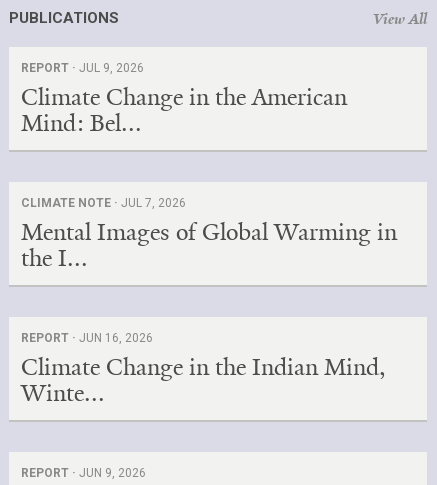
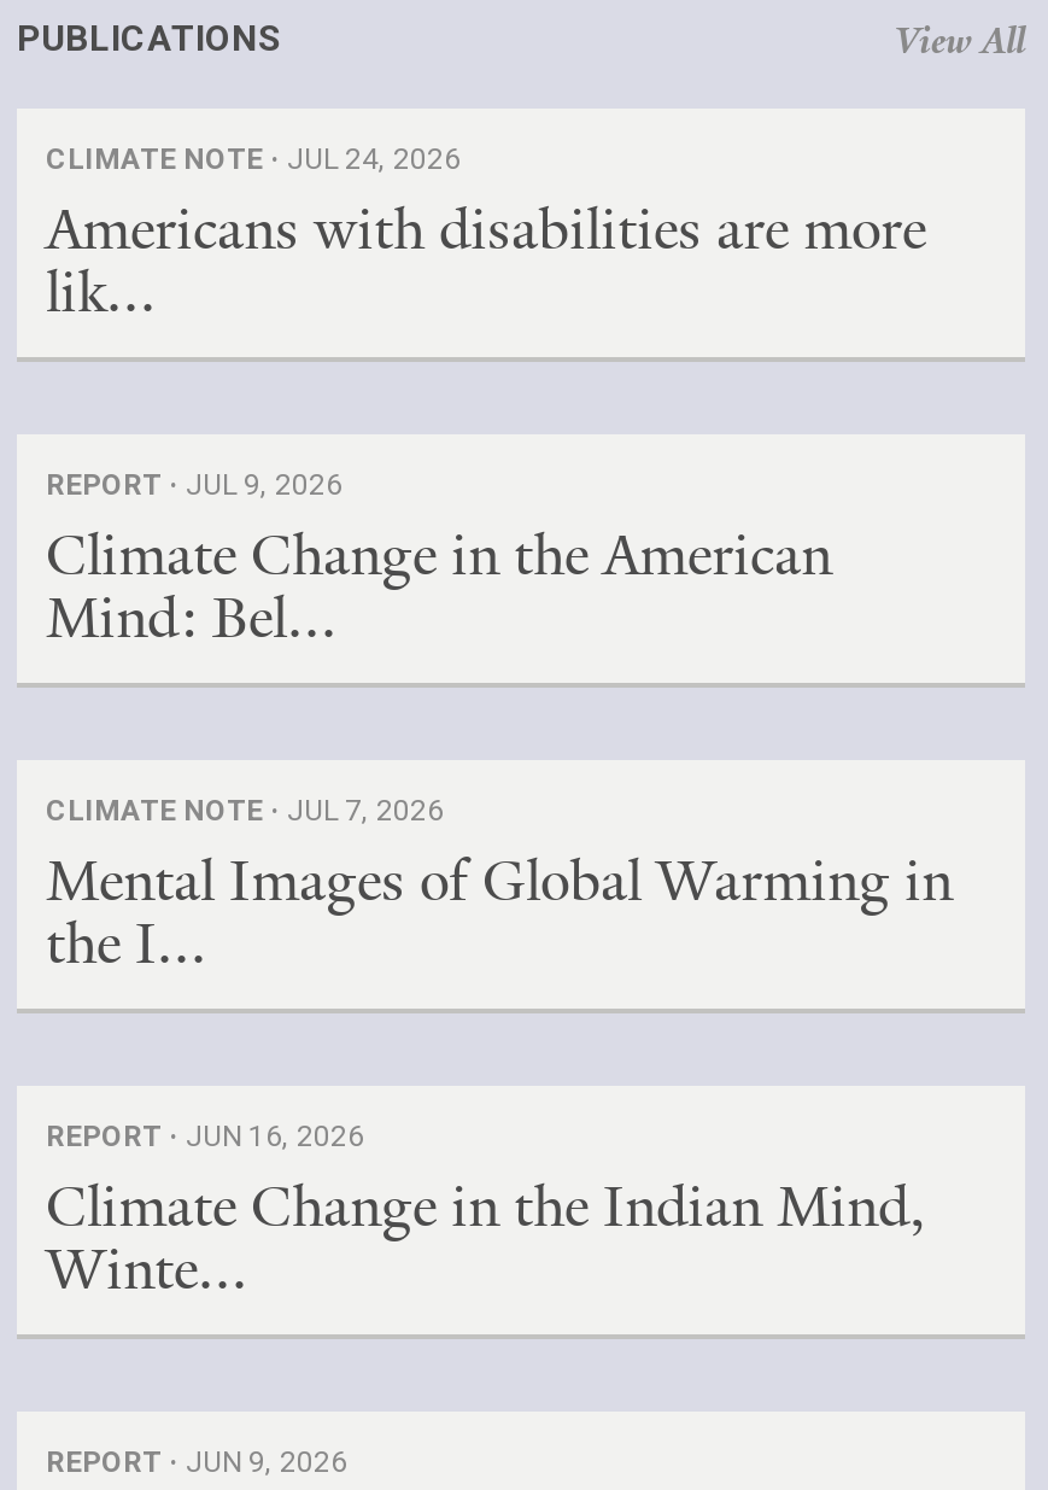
+ CLIMATE NOTE · JUL 24, 2026
+ Americans with disabilities are more
+ lik...
